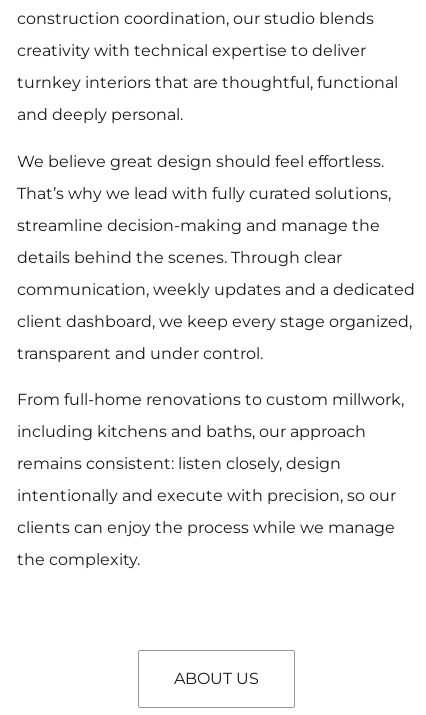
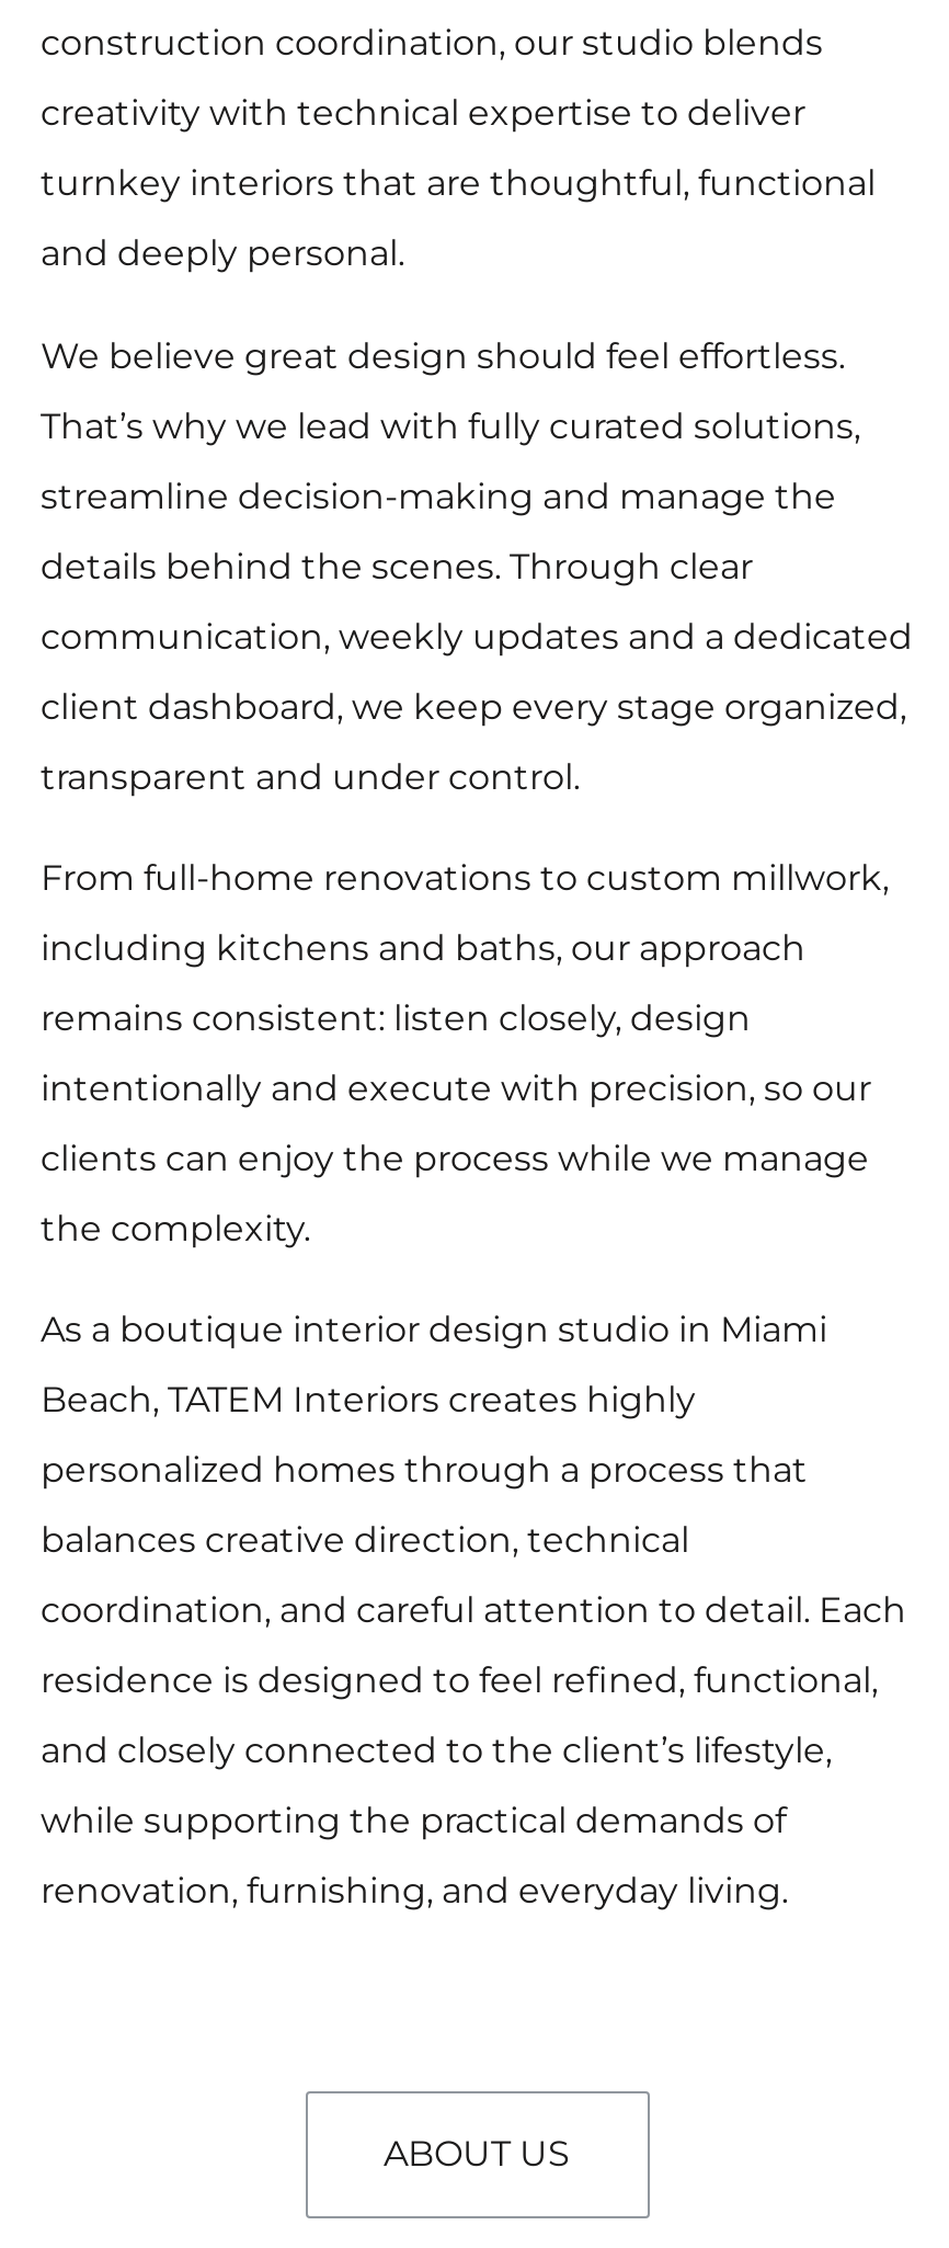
+ As a boutique interior design studio in Miami
+ Beach, TATEM Interiors creates highly
+ personalized homes through a process that
+ balances creative direction, technical
+ coordination, and careful attention to detail. Each
+ residence is designed to feel refined, functional,
+ and closely connected to the client’s lifestyle,
+ while supporting the practical demands of
+ renovation, furnishing, and everyday living.
